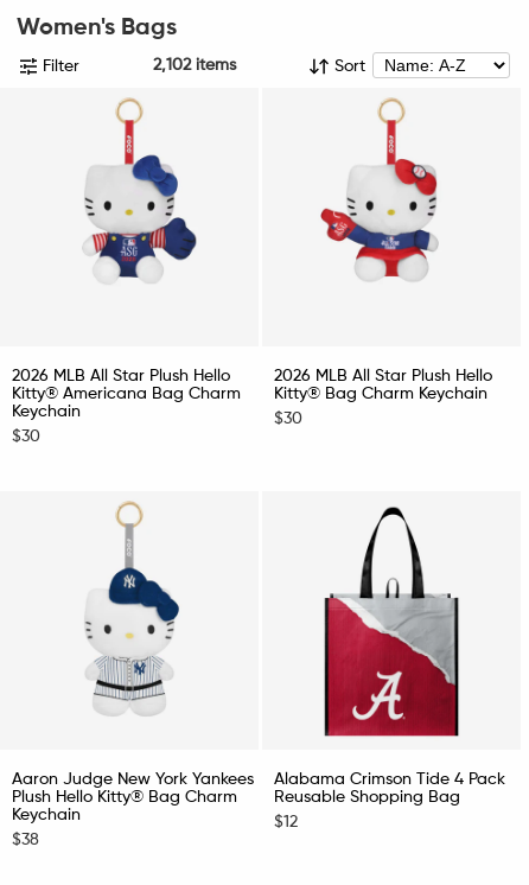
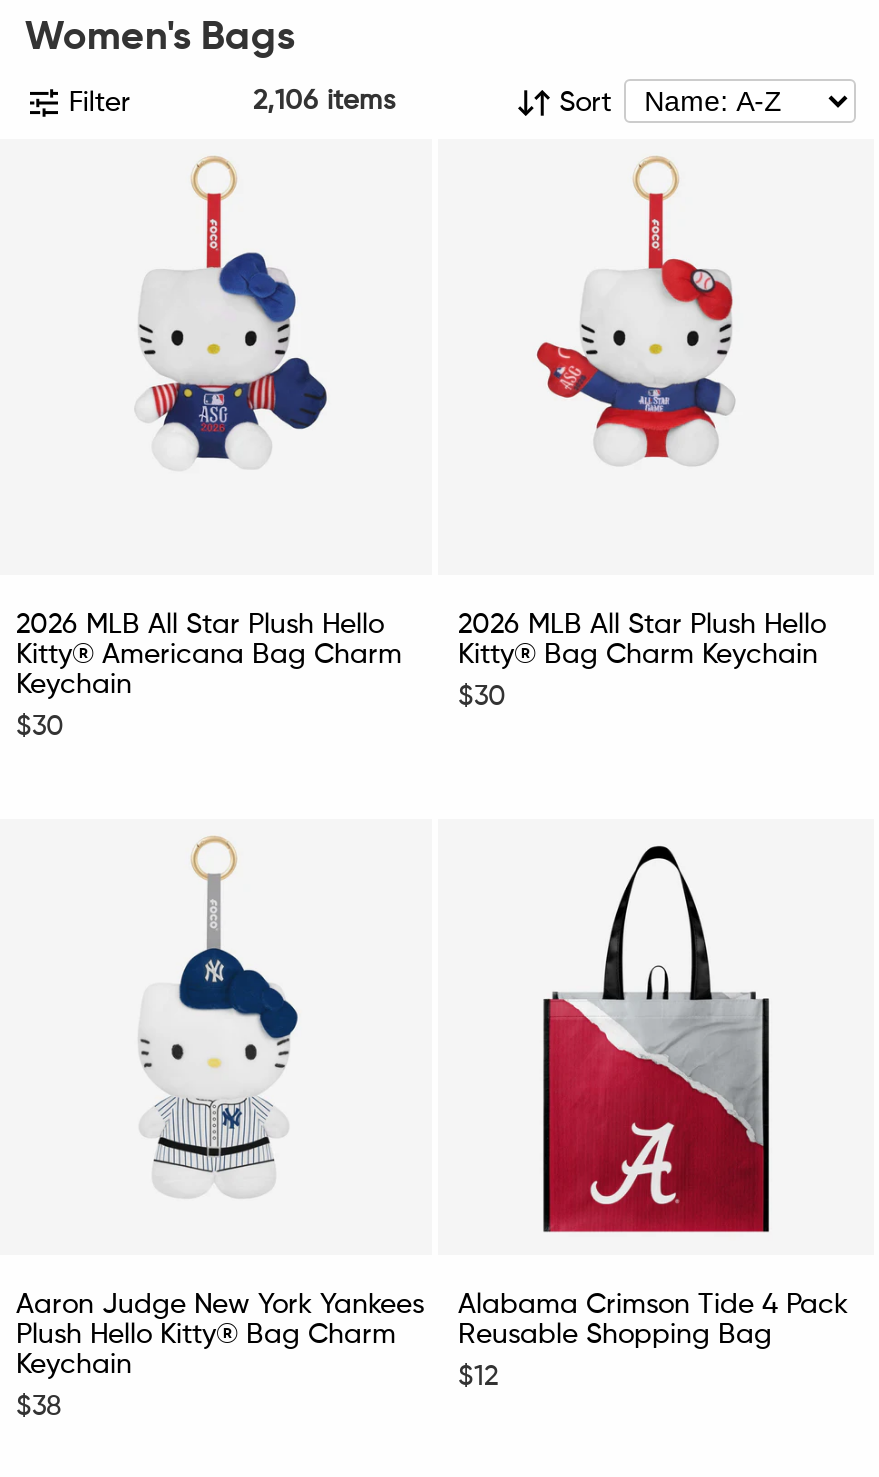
- 2,102 items
+ 2,106 items
